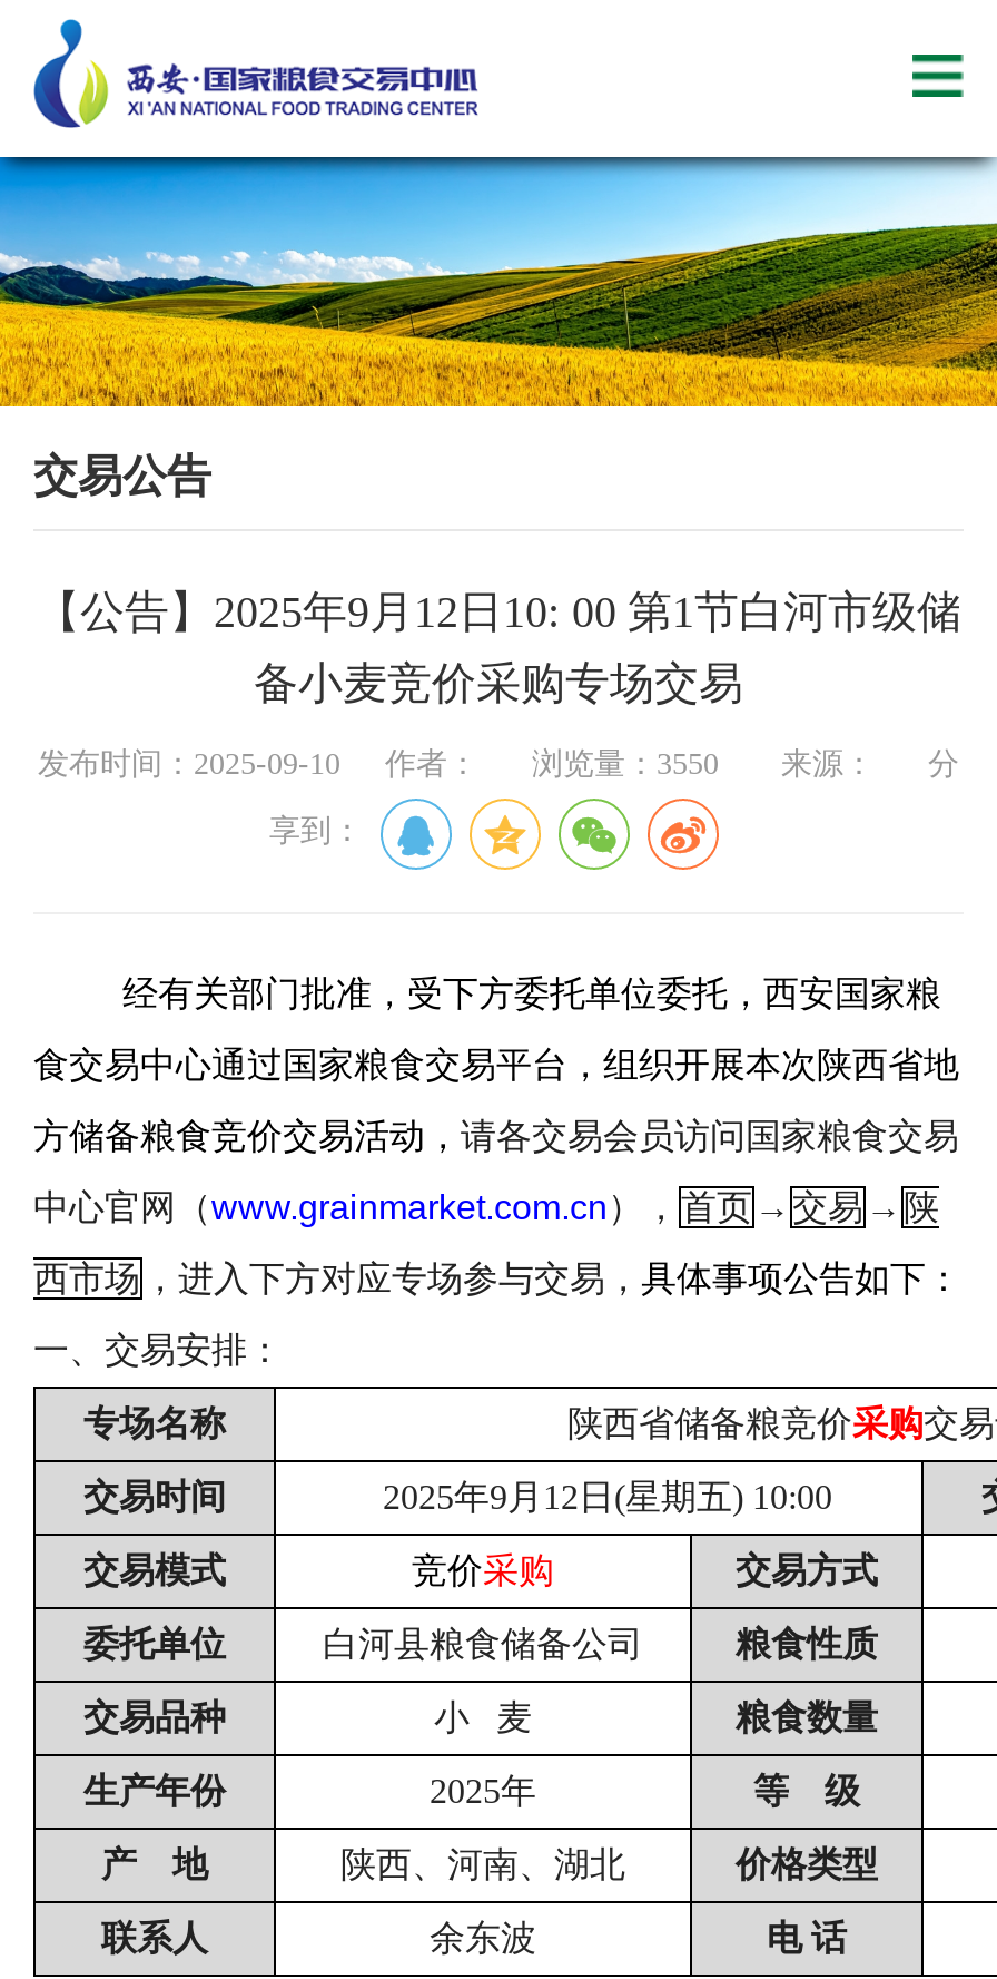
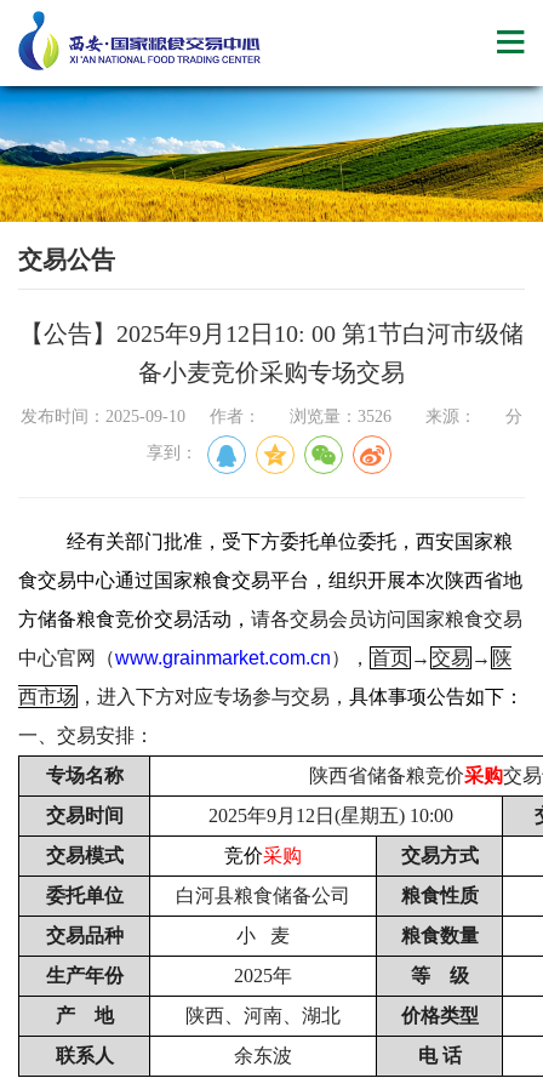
- 发布时间：2025-09-10 作者： 浏览量：3550 来源： 分
+ 发布时间：2025-09-10 作者： 浏览量：3526 来源： 分
